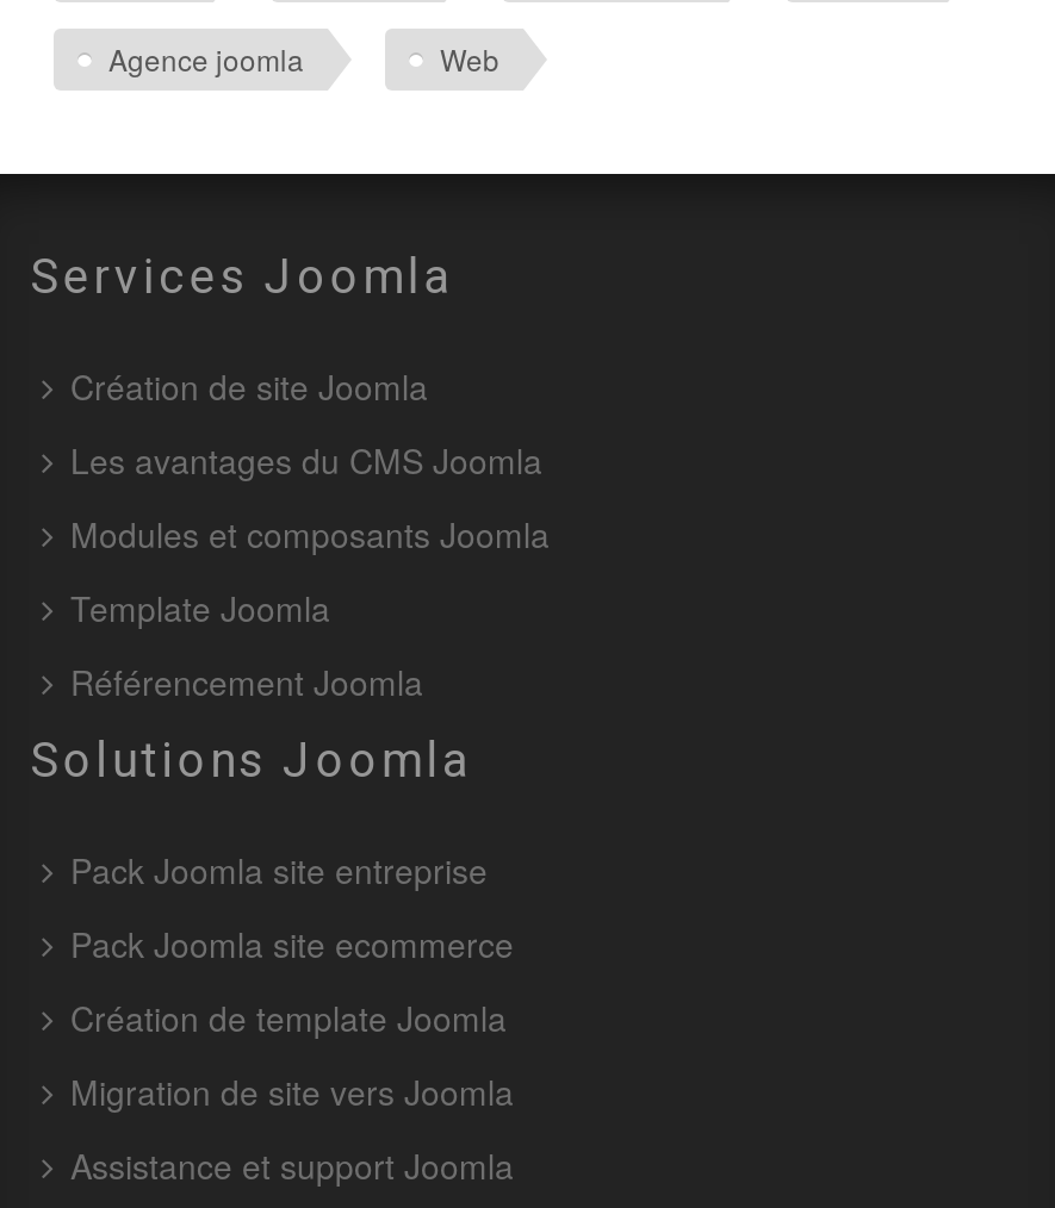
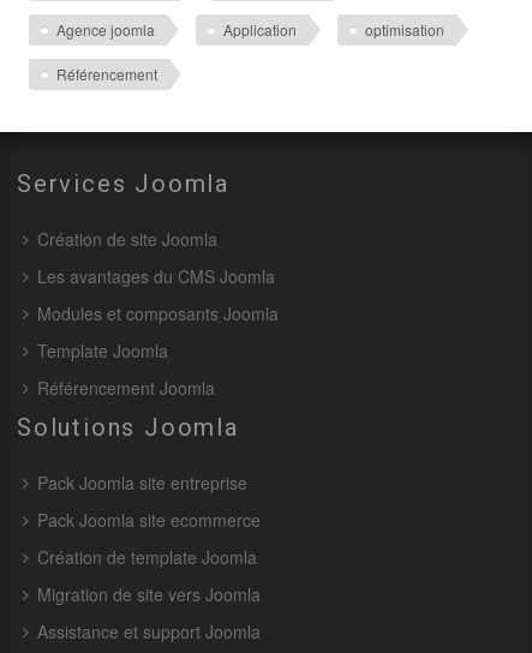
- Web
+ Application
+ optimisation
+ Référencement
